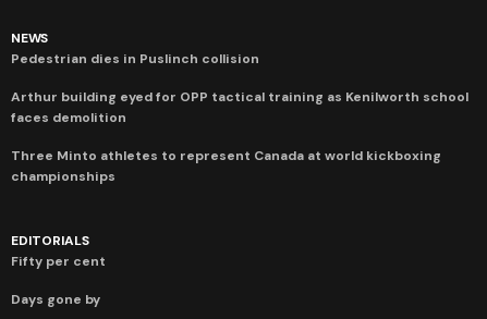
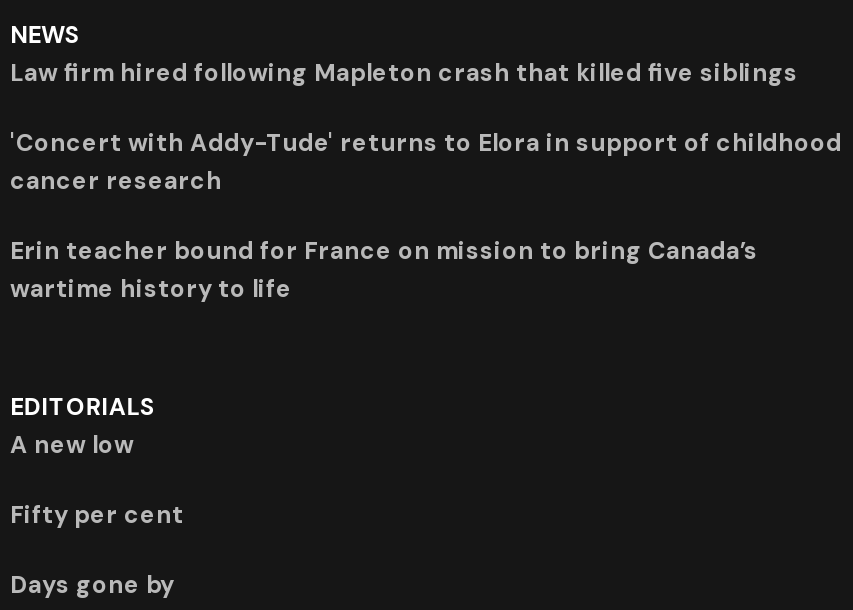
- Pedestrian dies in Puslinch collision
+ Law firm hired following Mapleton crash that killed five siblings

- Arthur building eyed for OPP tactical training as Kenilworth school
- faces demolition
+ 'Concert with Addy-Tude' returns to Elora in support of childhood
+ cancer research

- Three Minto athletes to represent Canada at world kickboxing
- championships
+ Erin teacher bound for France on mission to bring Canada’s
+ wartime history to life

+ A new low
